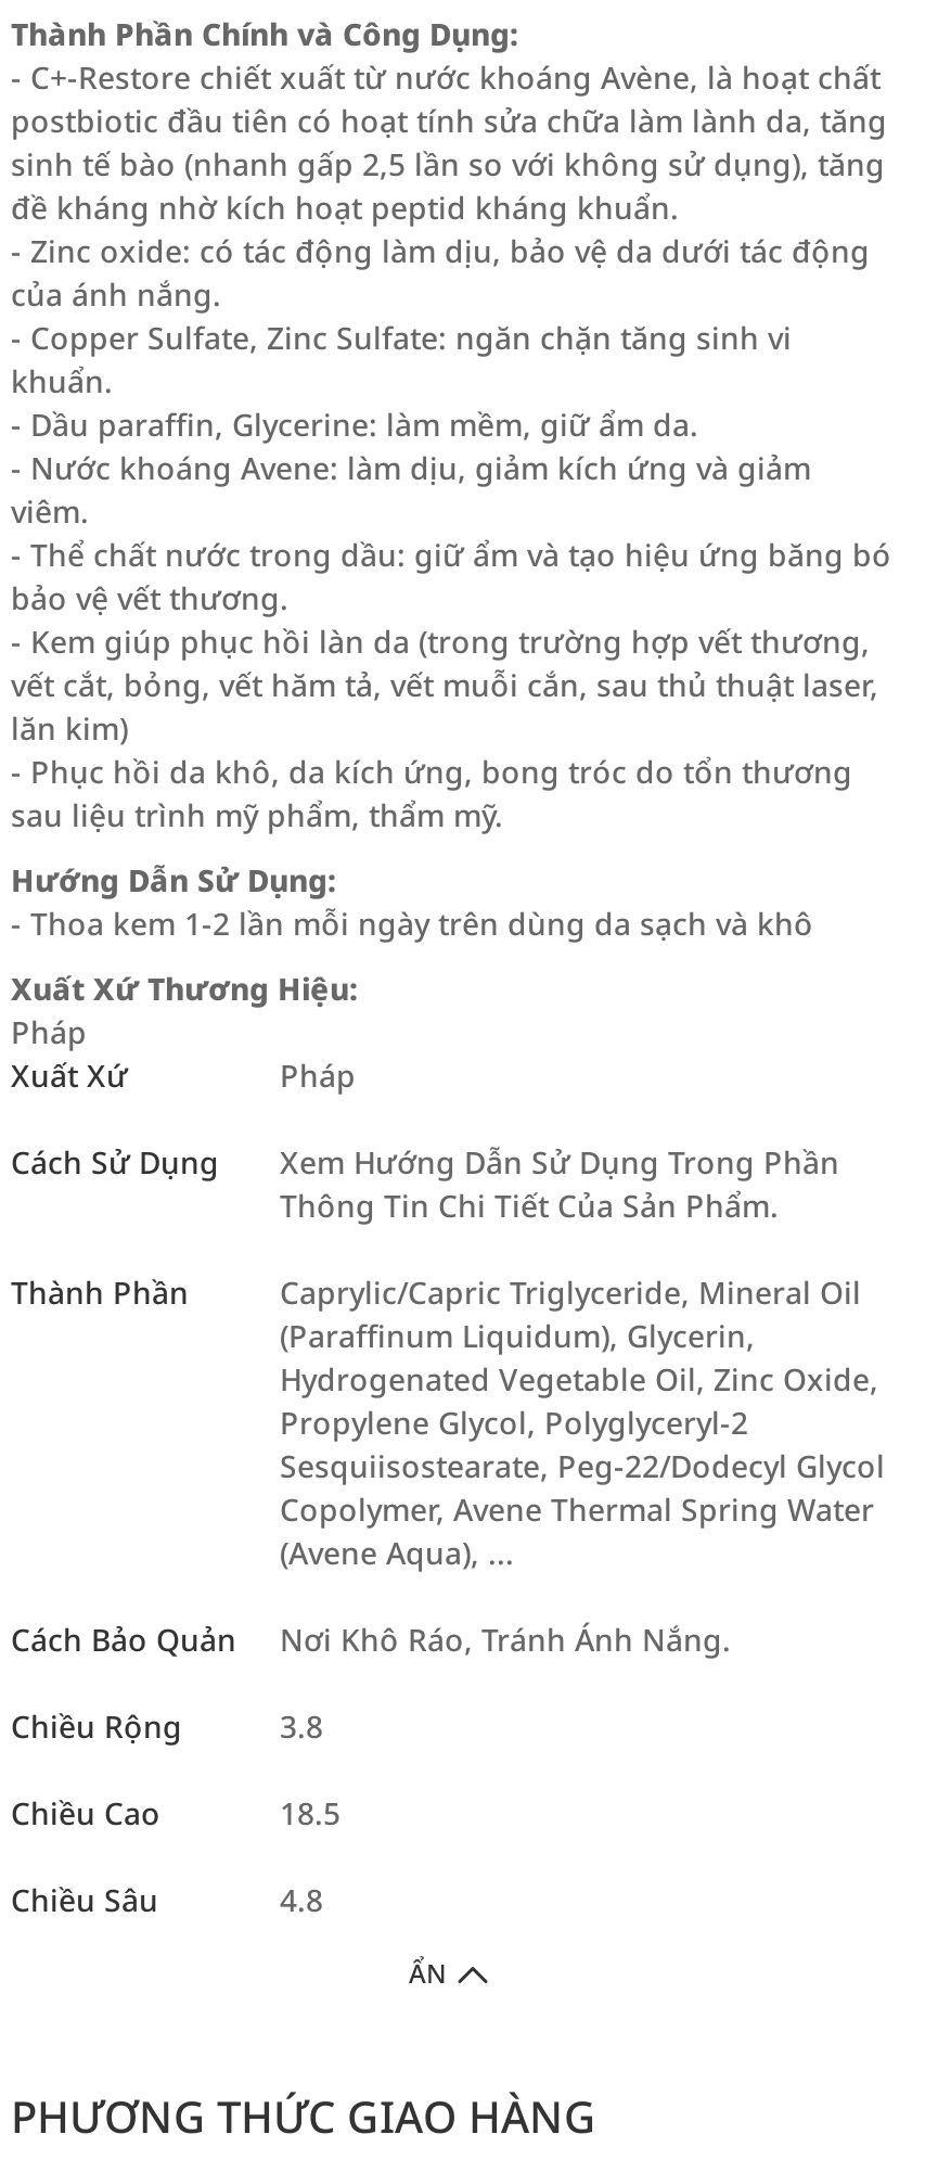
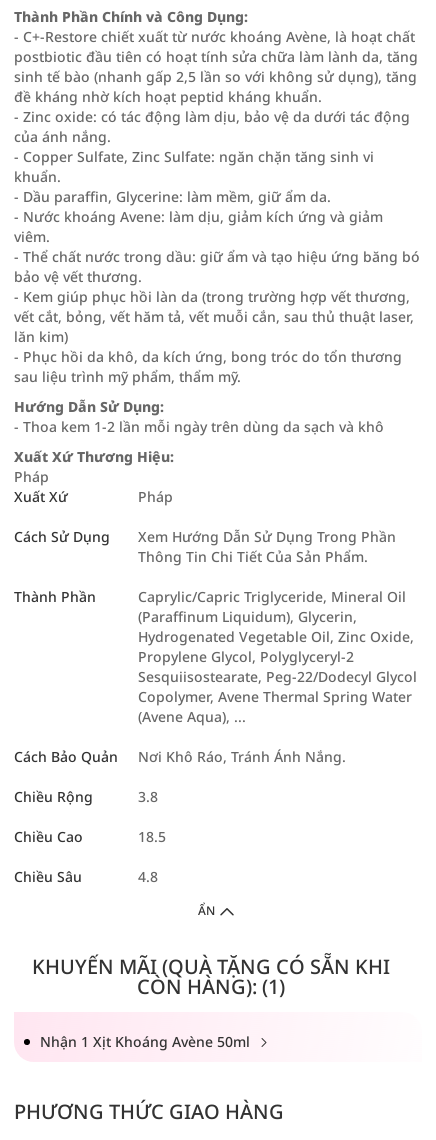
+ KHUYẾN MÃI (QUÀ TẶNG CÓ SẴN KHI
+ CÒN HÀNG): (1)
+ Nhận 1 Xịt Khoáng Avène 50ml
